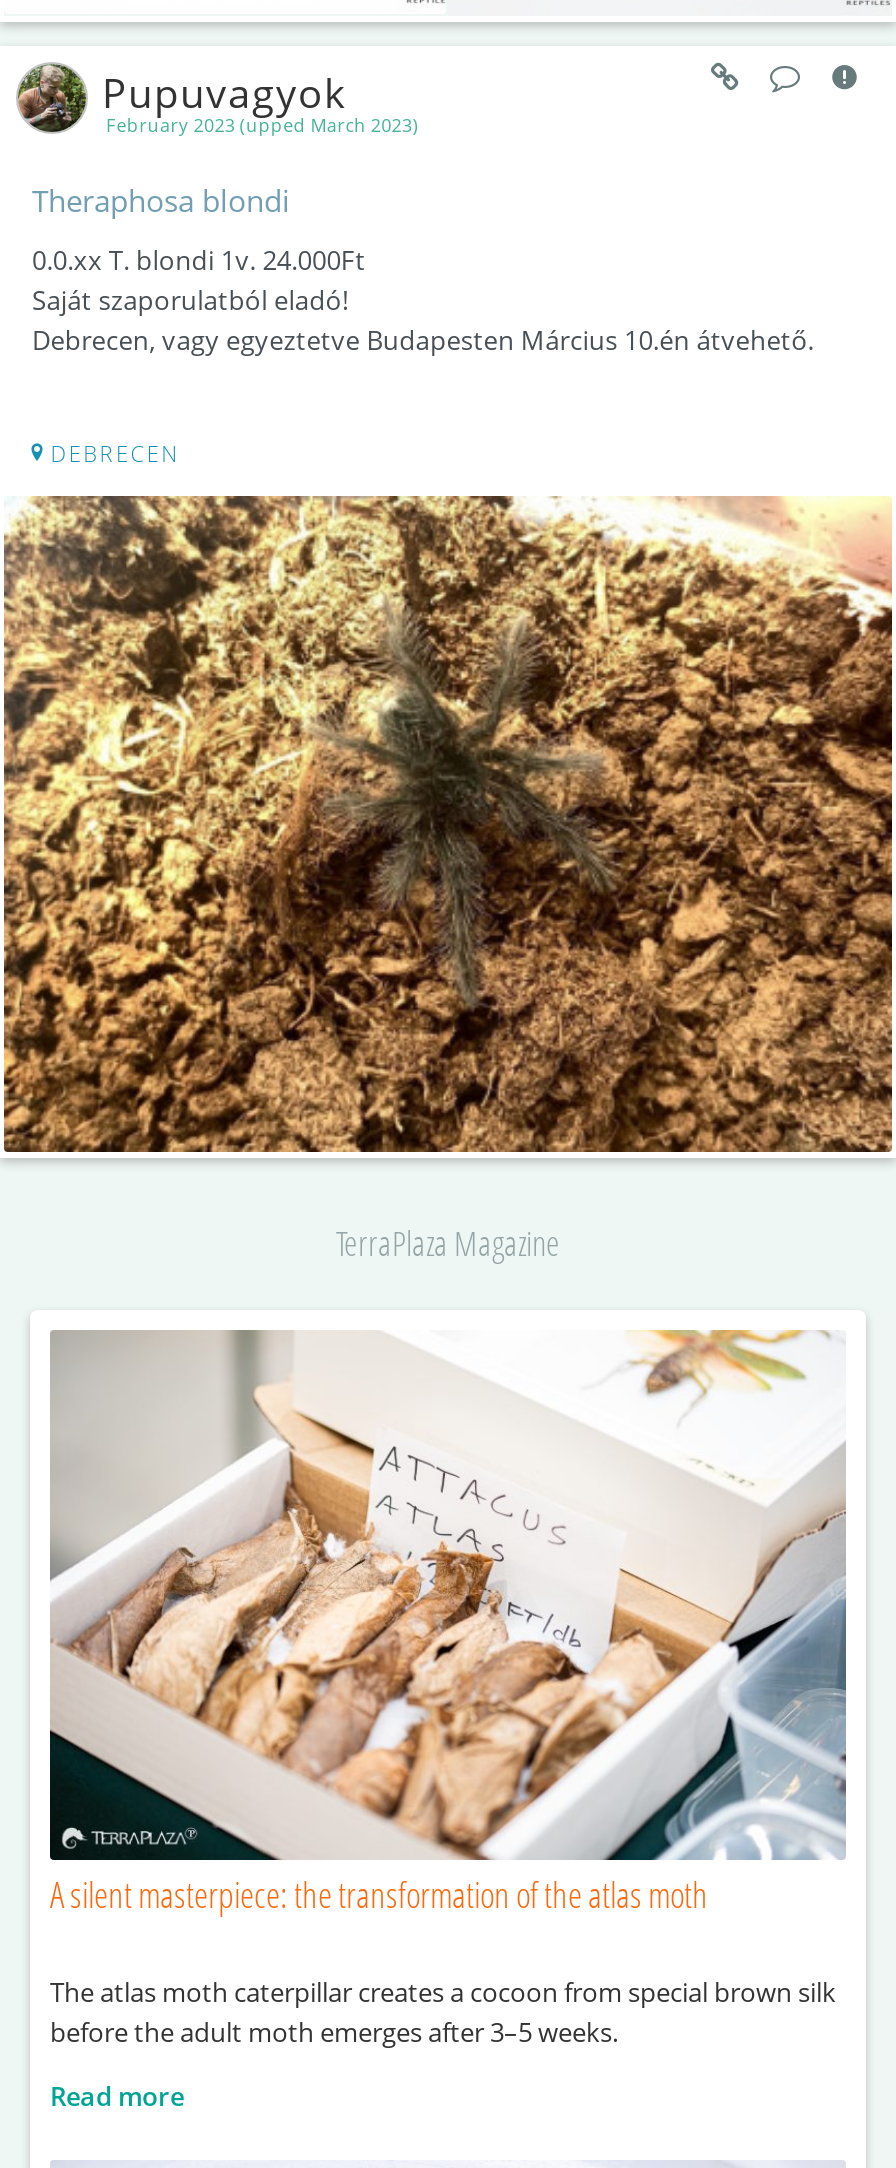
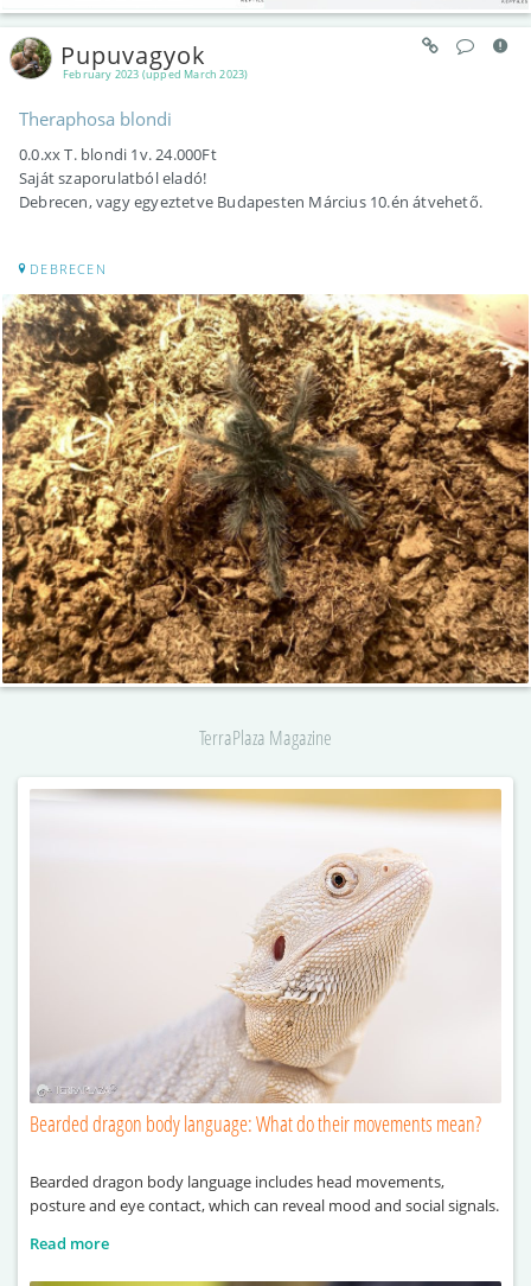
- [image]
- A silent masterpiece: the transformation of the atlas moth
+ [image]
+ Bearded dragon body language: What do their movements mean?

- The atlas moth caterpillar creates a cocoon from special brown silk
- before the adult moth emerges after 3–5 weeks.
+ Bearded dragon body language includes head movements,
+ posture and eye contact, which can reveal mood and social signals.
